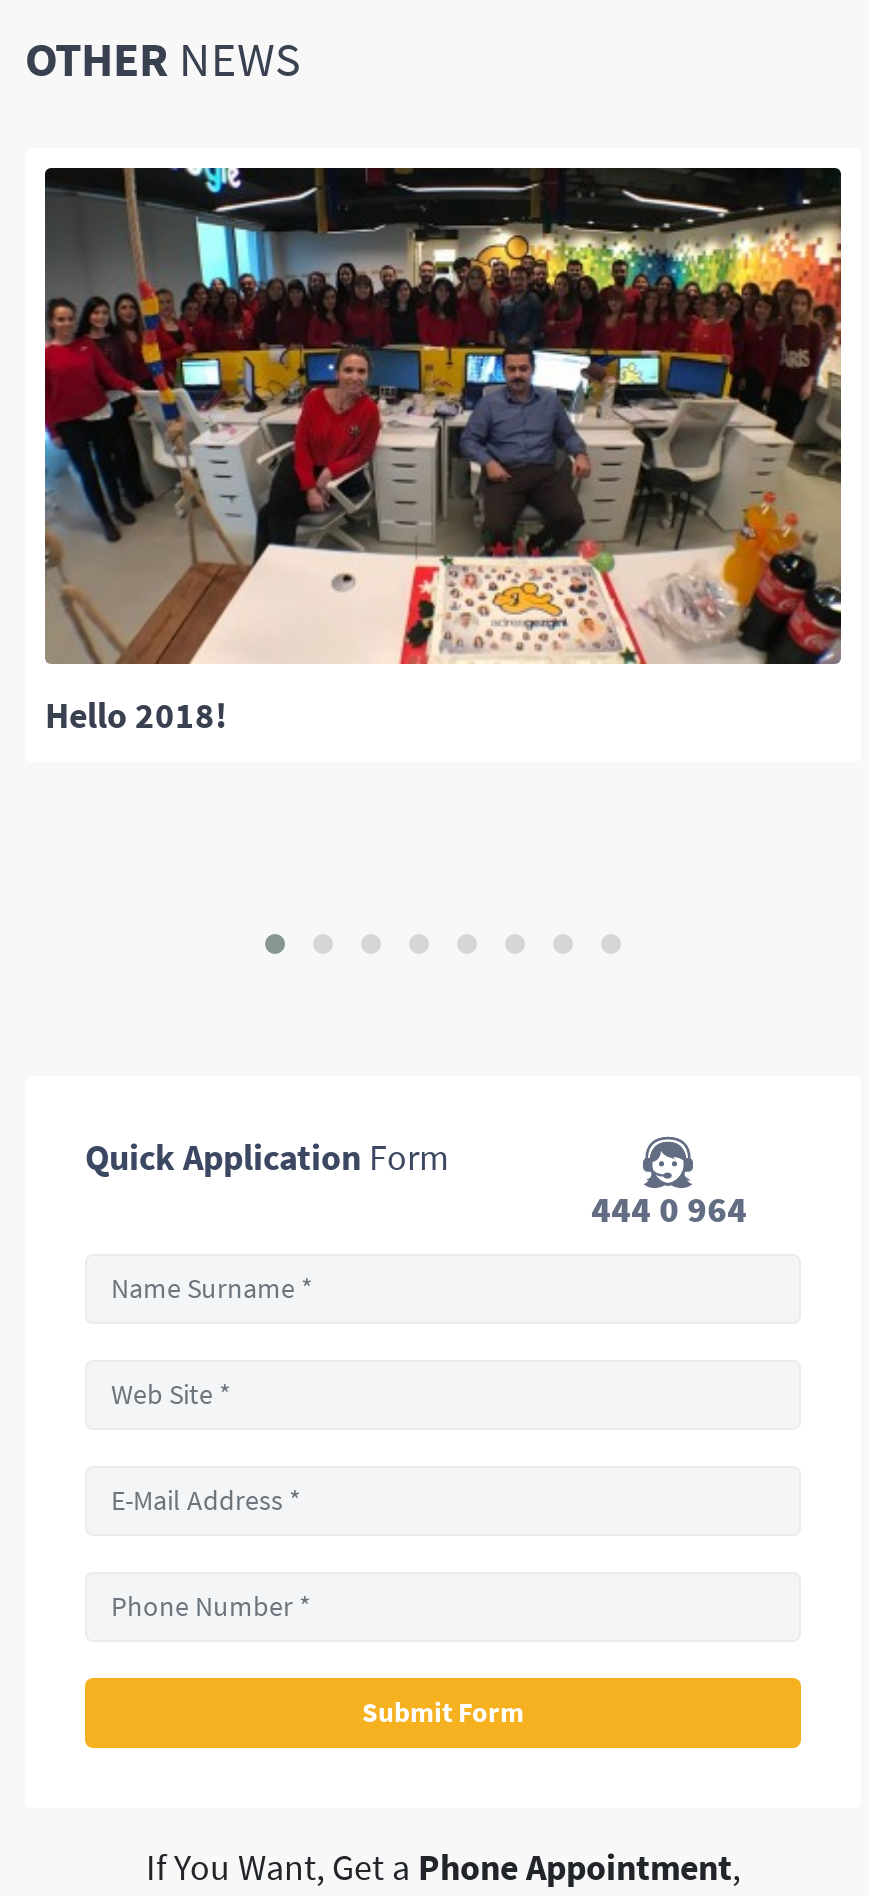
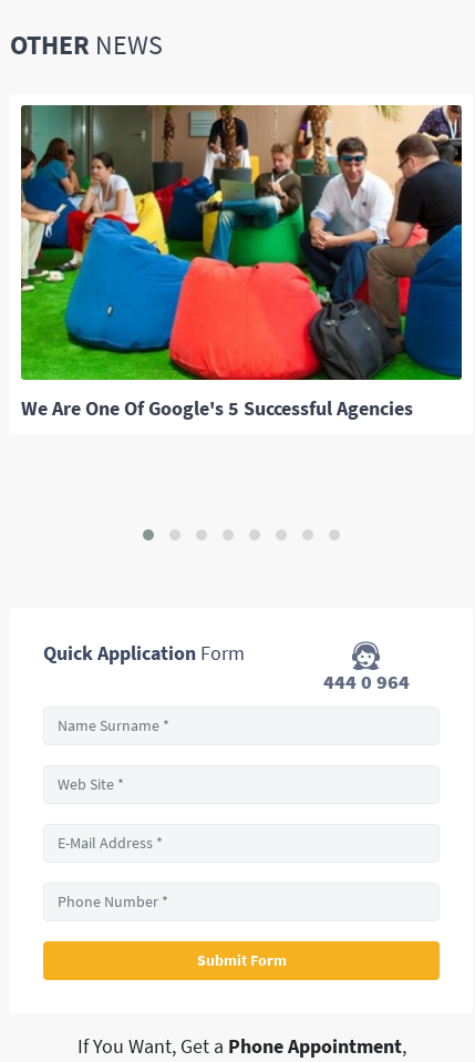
+ We Are One Of Google's 5 Successful Agencies

- [image]
+ [image]
